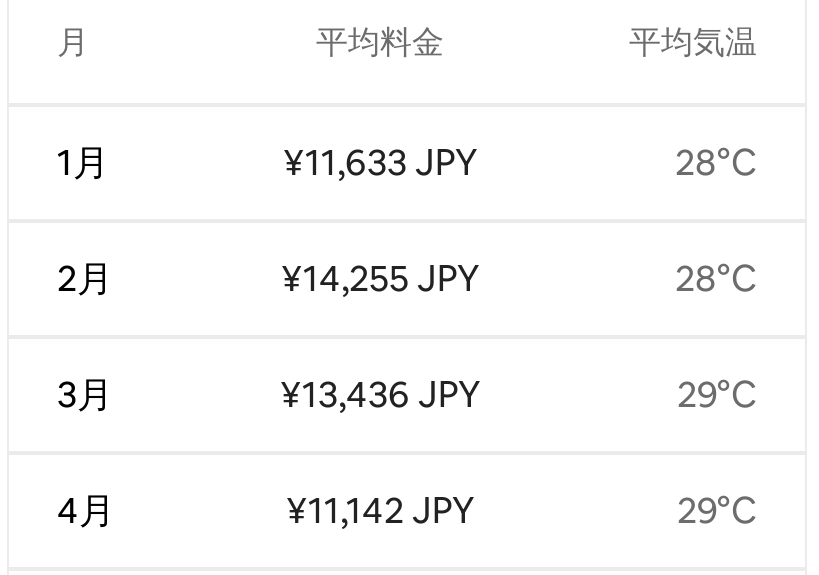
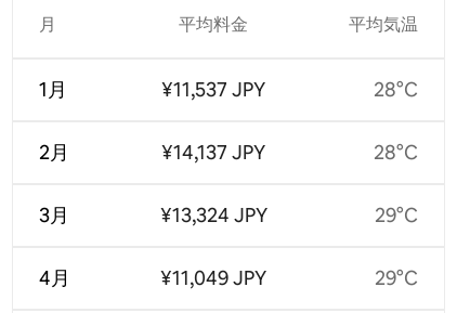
- ¥11,633 JPY
+ ¥11,537 JPY

- ¥14,255 JPY
+ ¥14,137 JPY

- ¥13,436 JPY
+ ¥13,324 JPY

- ¥11,142 JPY
+ ¥11,049 JPY
